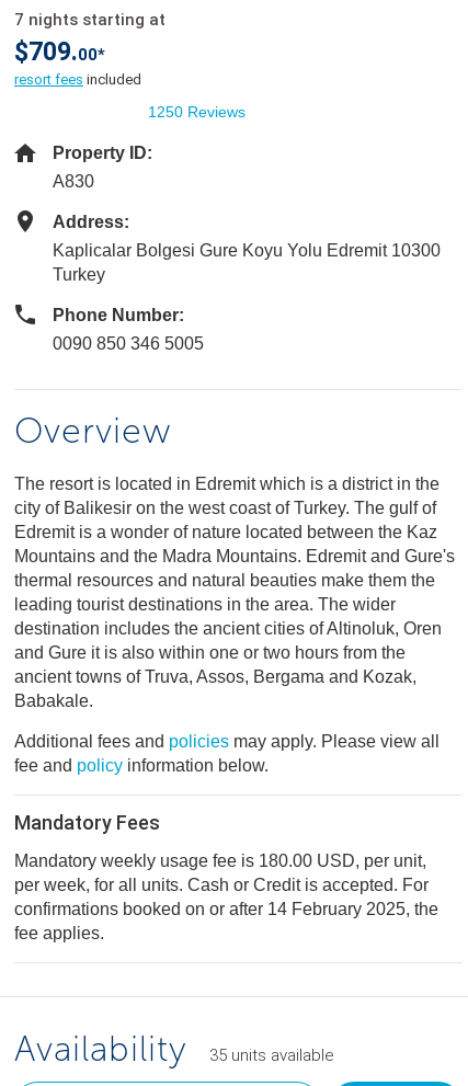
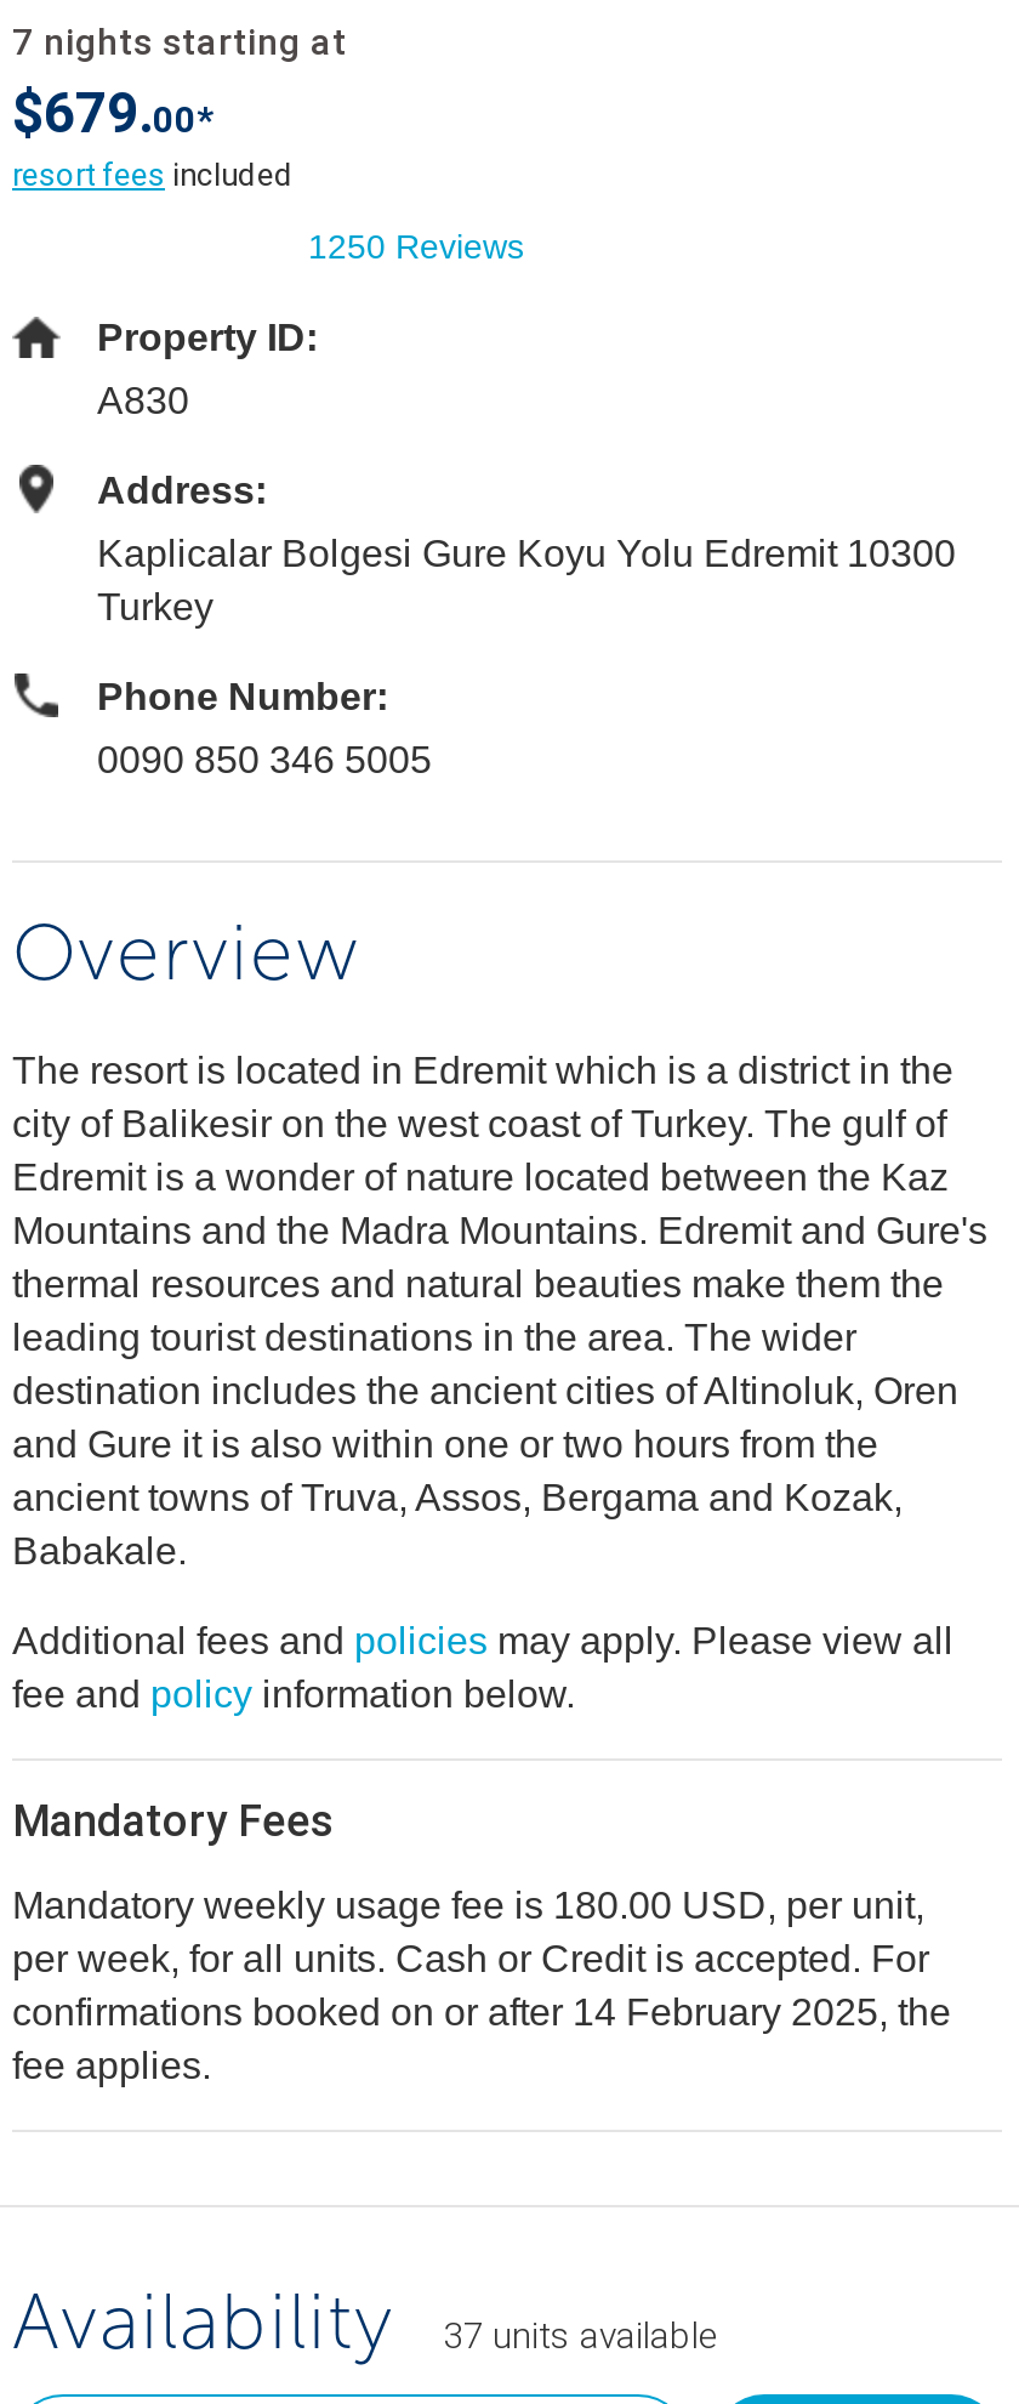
- $709.00*
+ $679.00*

- 35 units available
+ 37 units available
